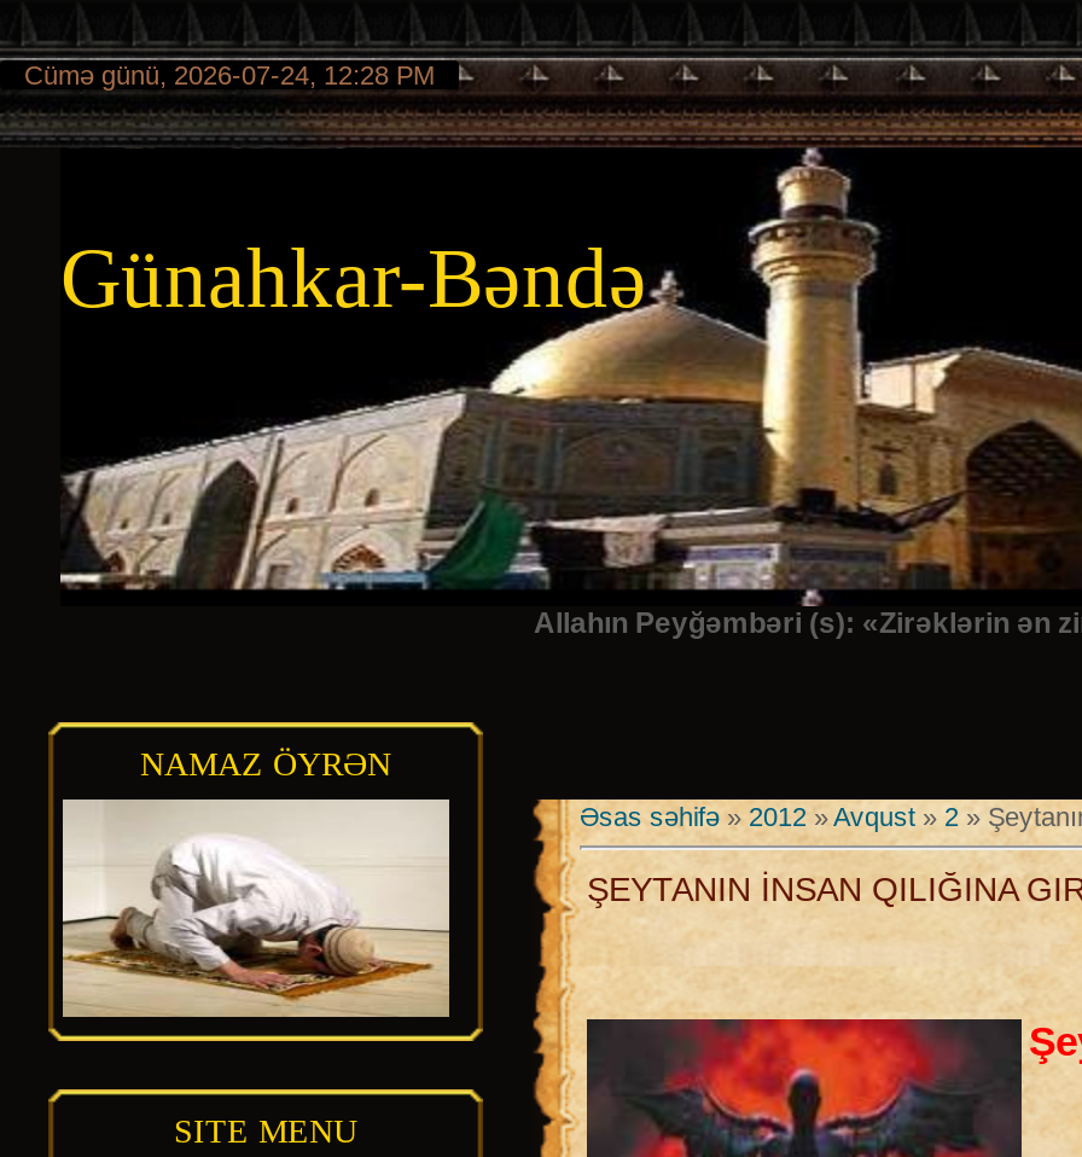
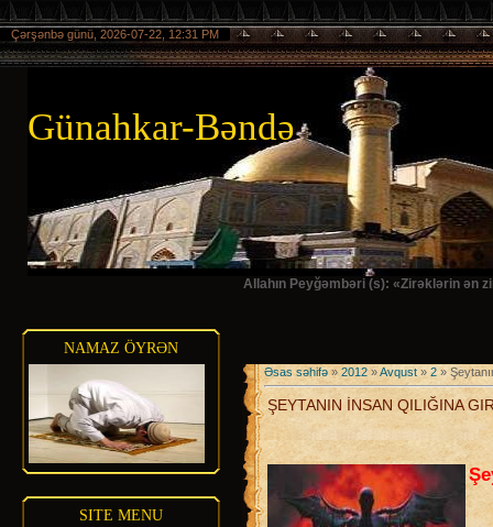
- Cümə günü, 2026-07-24, 12:28 PM
+ Çərşənbə günü, 2026-07-22, 12:31 PM
